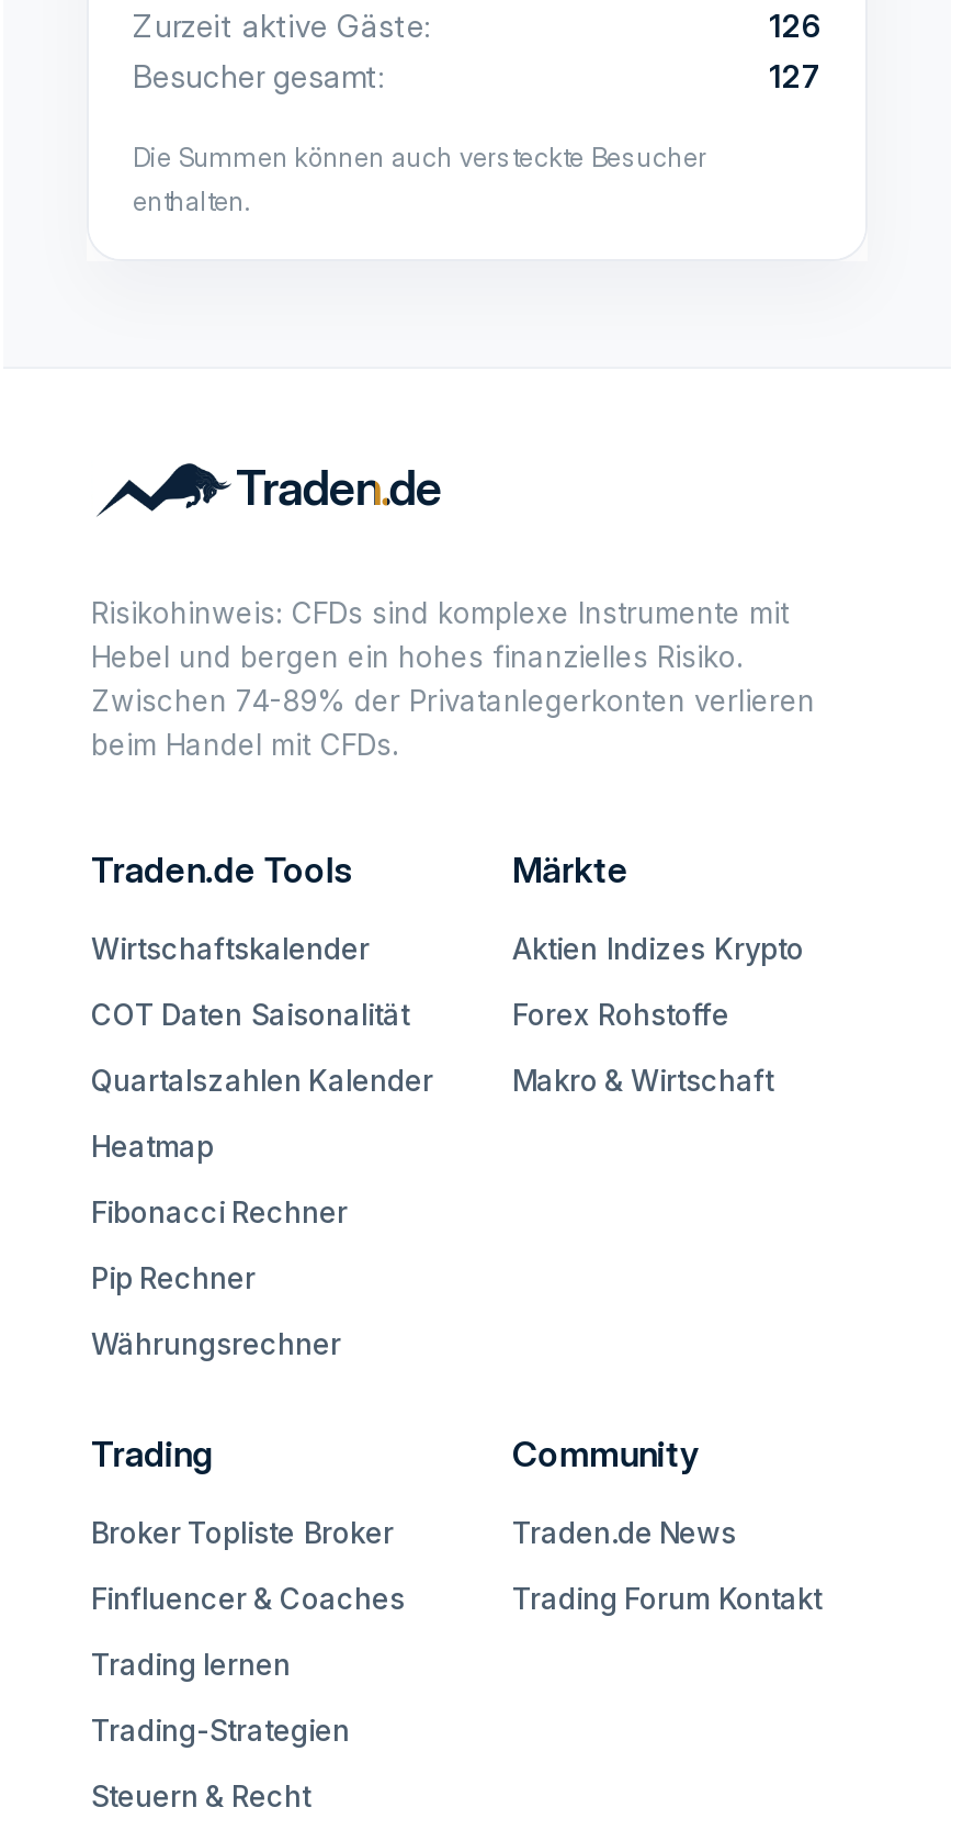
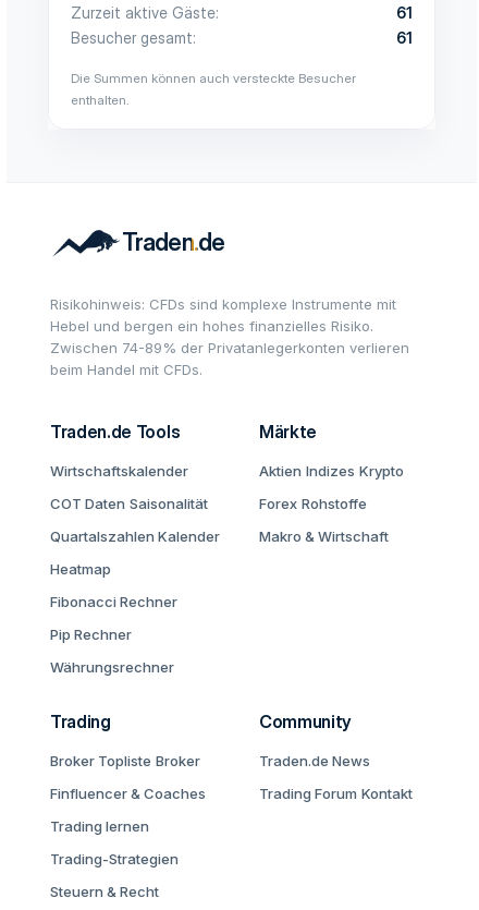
- 126
+ 61

- 127
+ 61
